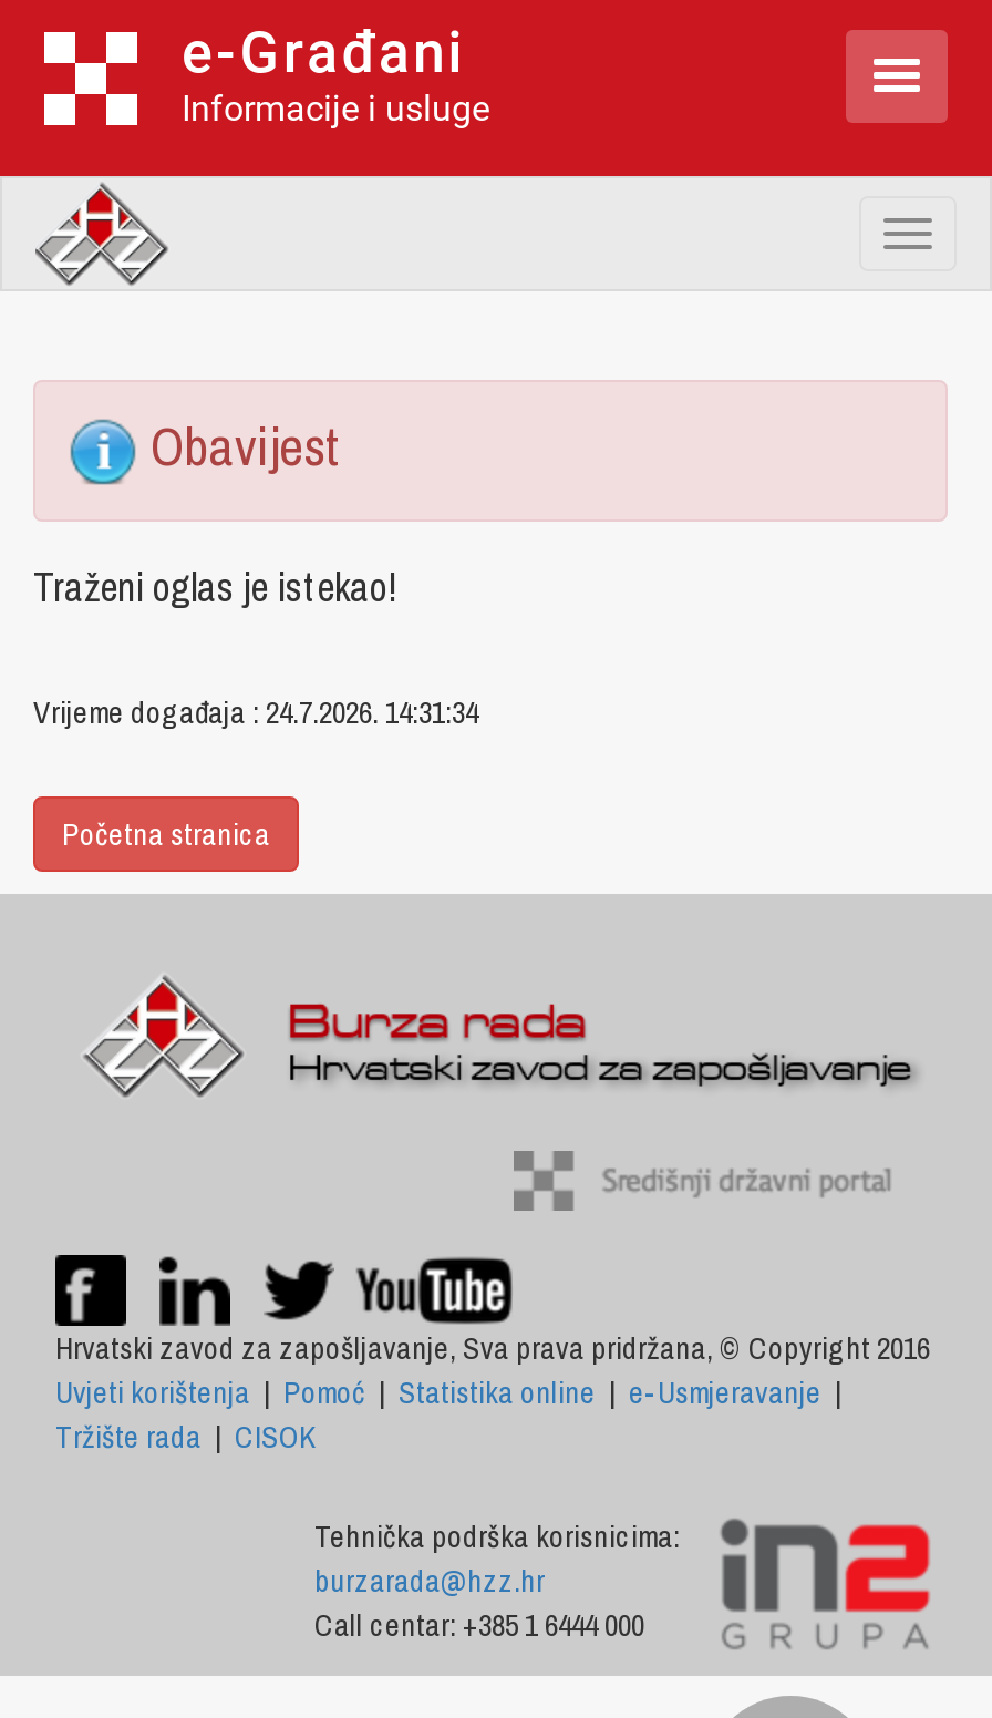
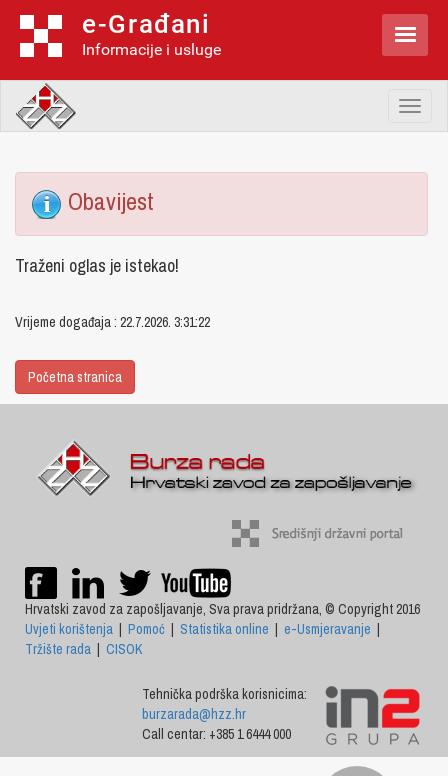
- Vrijeme događaja : 24.7.2026. 14:31:34
+ Vrijeme događaja : 22.7.2026. 3:31:22
